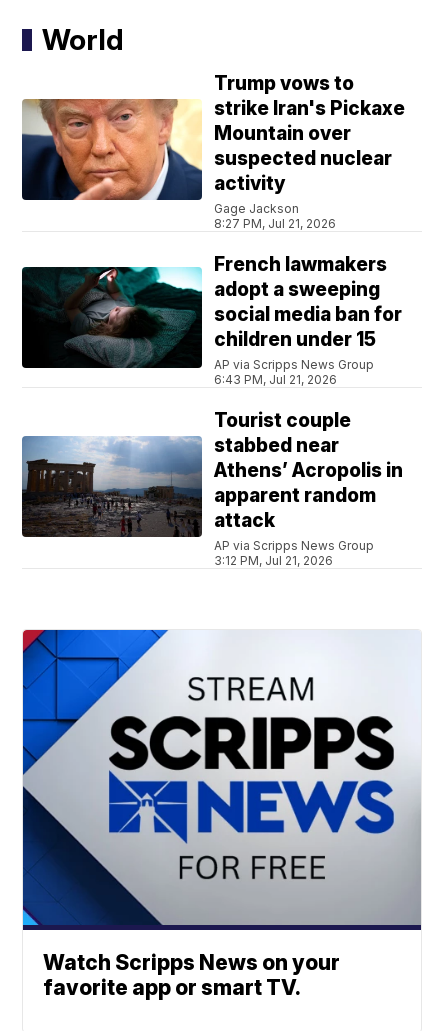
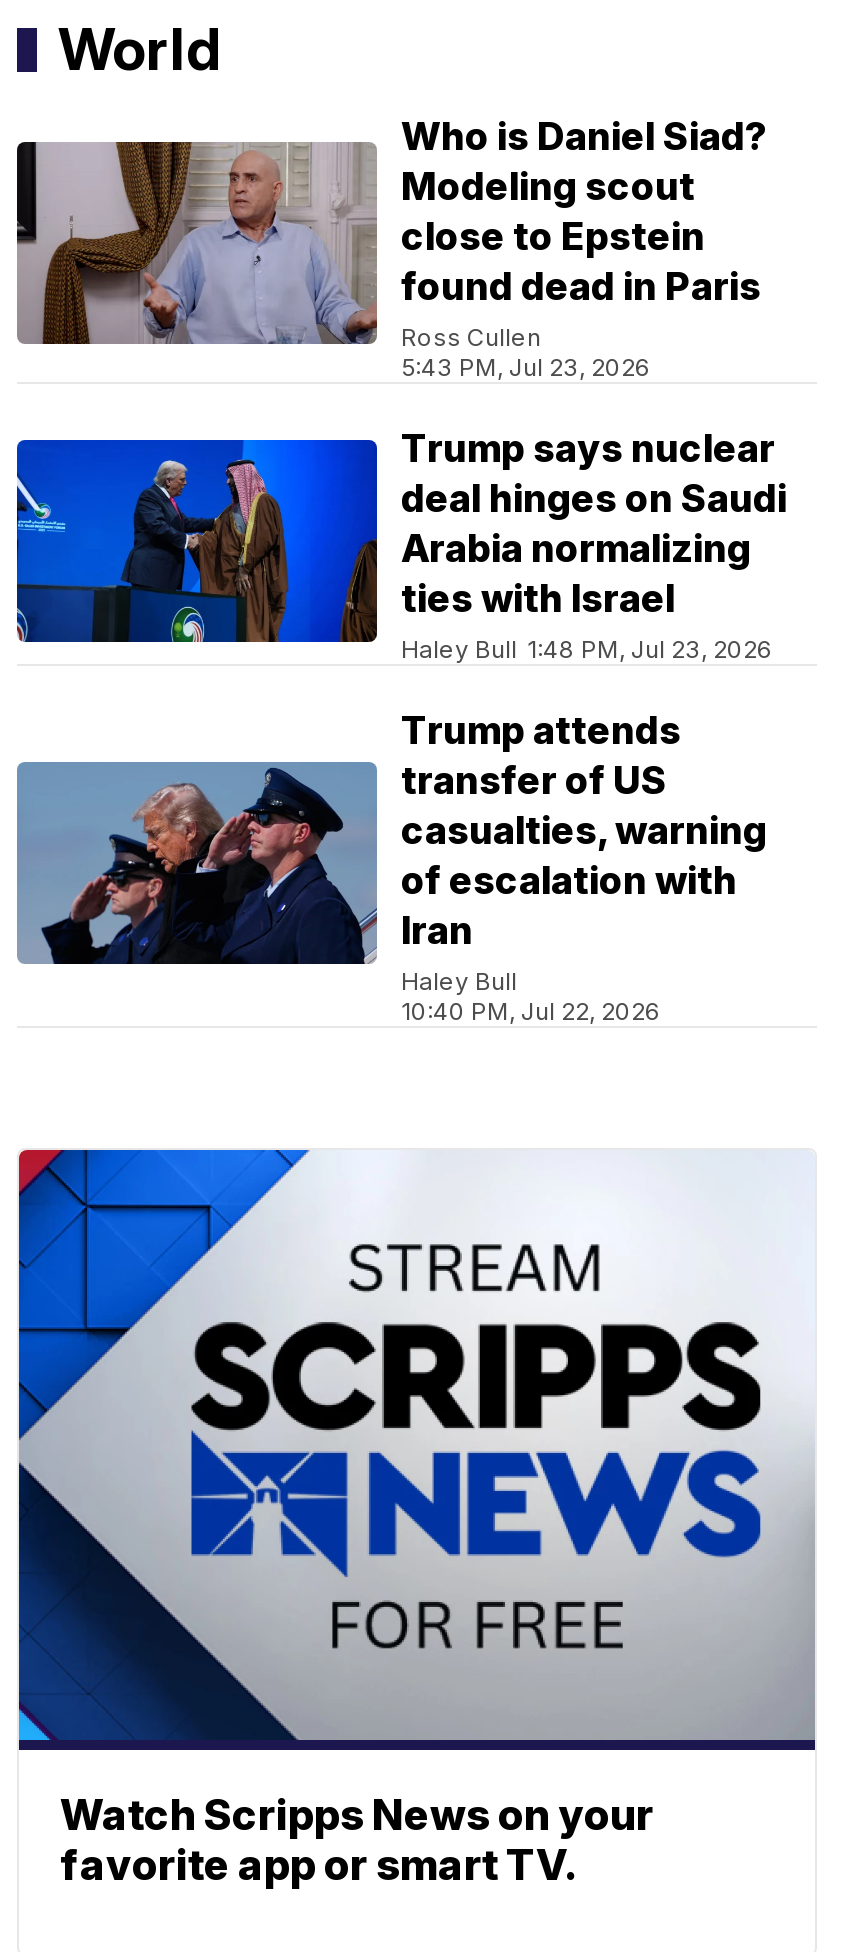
- [image]
- Trump vows to
- strike Iran's Pickaxe
- Mountain over
- suspected nuclear
- activity
- Gage Jackson
- 8:27 PM, Jul 21, 2026
+ [image]
+ Who is Daniel Siad?
+ Modeling scout
+ close to Epstein
+ found dead in Paris
+ Ross Cullen
+ 5:43 PM, Jul 23, 2026

- [image]
- French lawmakers
- adopt a sweeping
- social media ban for
- children under 15
- AP via Scripps News Group
- 6:43 PM, Jul 21, 2026
+ [image]
+ Trump says nuclear
+ deal hinges on Saudi
+ Arabia normalizing
+ ties with Israel
+ Haley Bull 1:48 PM, Jul 23, 2026

- [image]
- Tourist couple
- stabbed near
- Athens’ Acropolis in
- apparent random
- attack
- AP via Scripps News Group
- 3:12 PM, Jul 21, 2026
+ [image]
+ Trump attends
+ transfer of US
+ casualties, warning
+ of escalation with
+ Iran
+ Haley Bull
+ 10:40 PM, Jul 22, 2026
